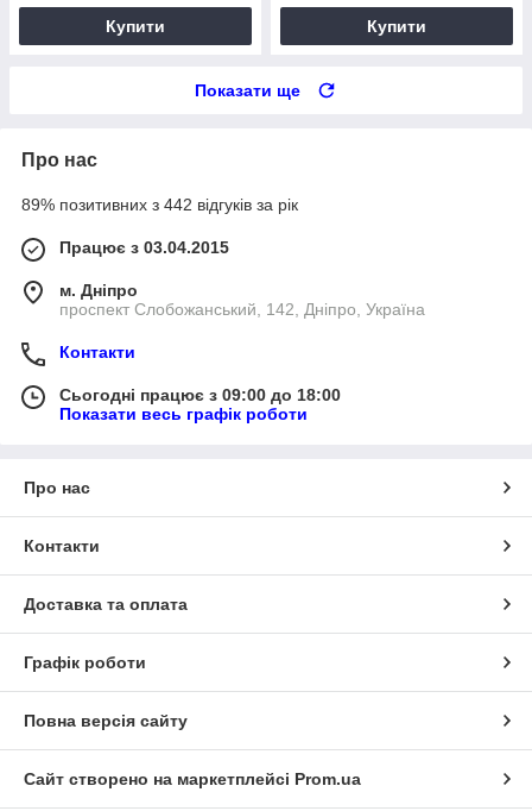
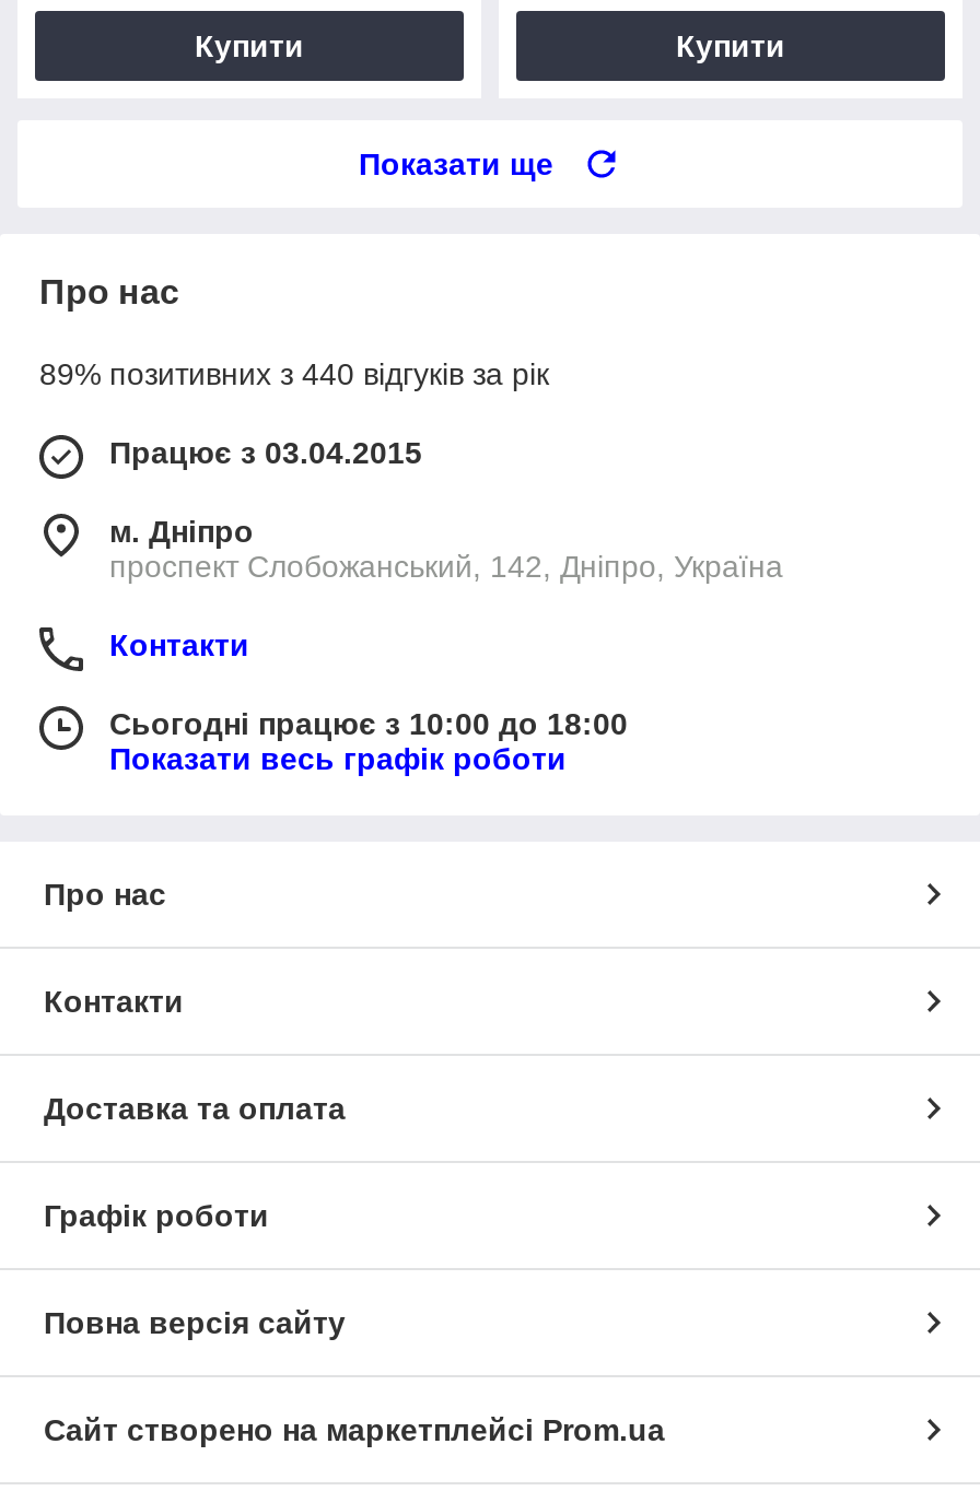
- 89% позитивних з 442 відгуків за рік
+ 89% позитивних з 440 відгуків за рік

- Сьогодні працює з 09:00 до 18:00
+ Сьогодні працює з 10:00 до 18:00
